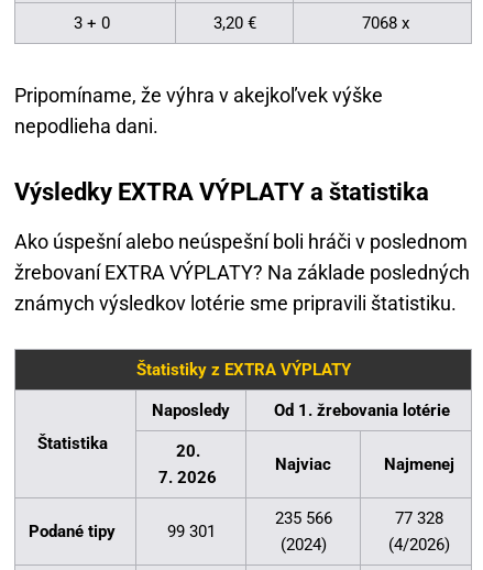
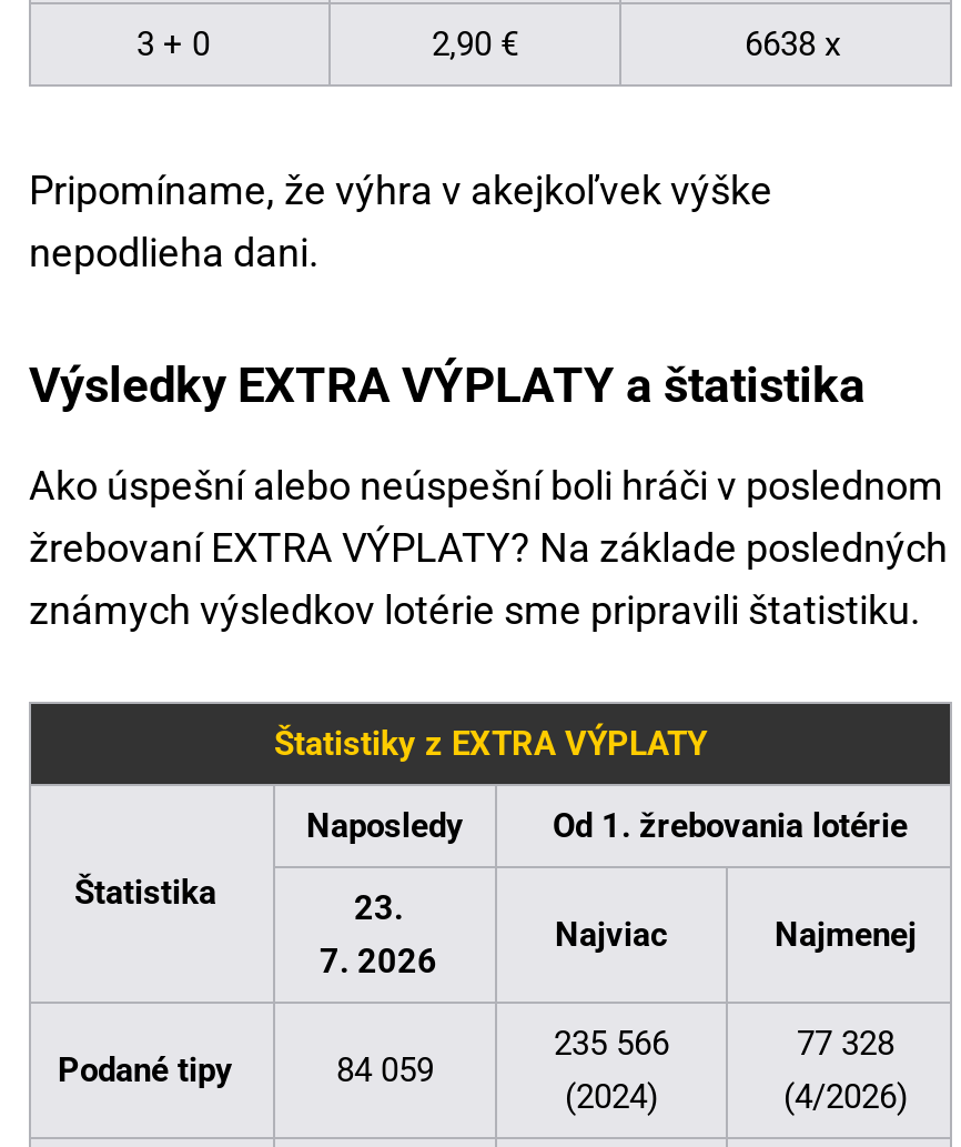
- 3,20 €
+ 2,90 €

- 7068 x
+ 6638 x

- 20.
+ 23.

- 99 301
+ 84 059
